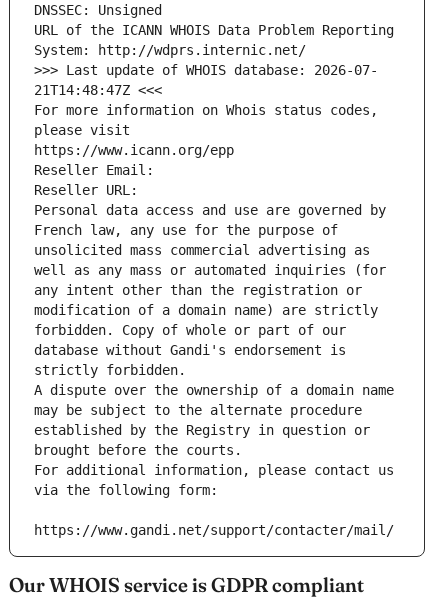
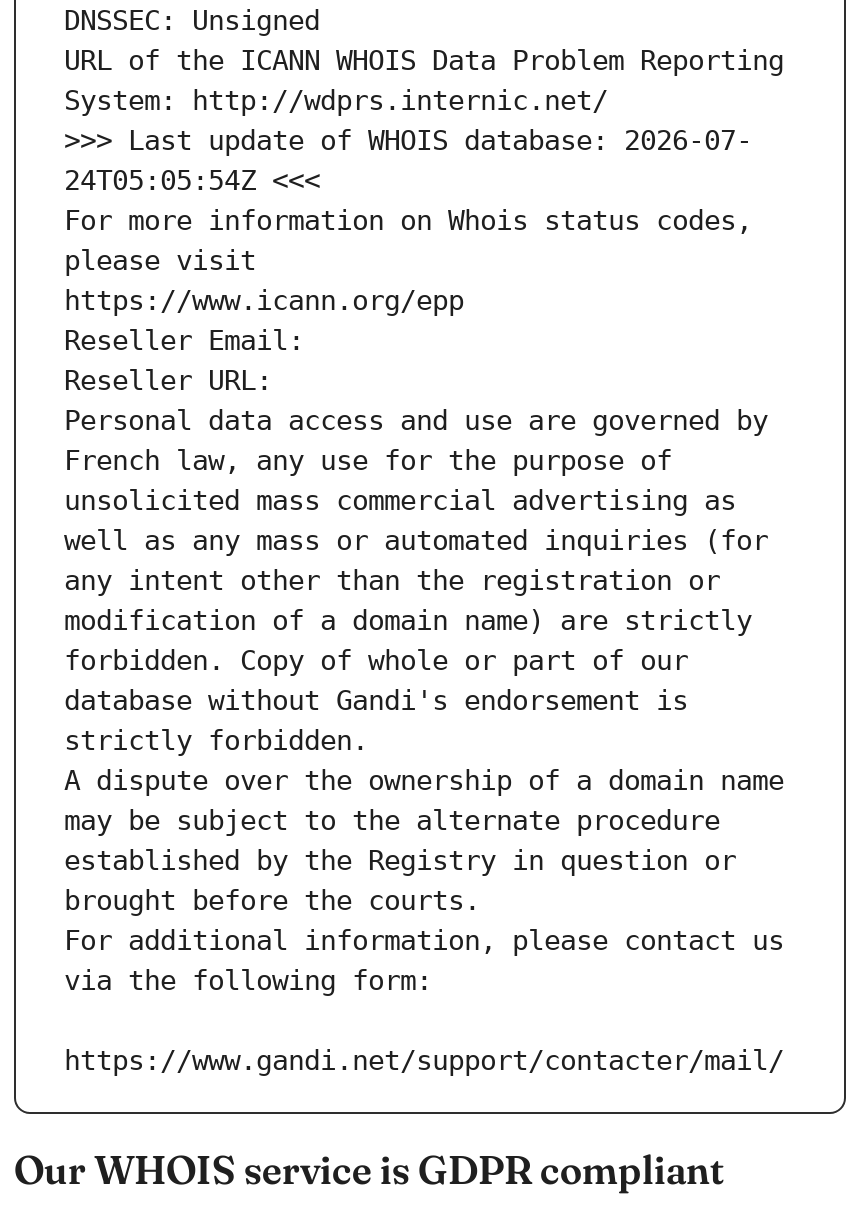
- 21T14:48:47Z <<<
+ 24T05:05:54Z <<<
